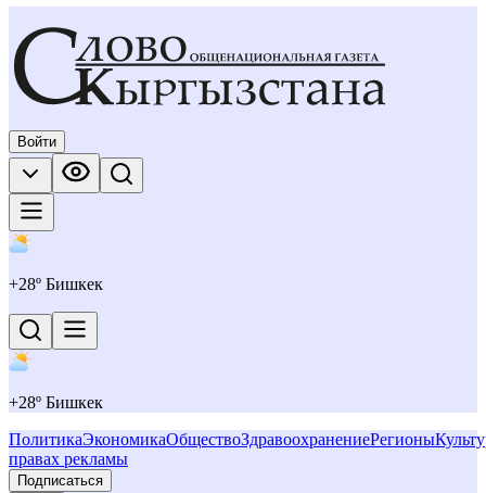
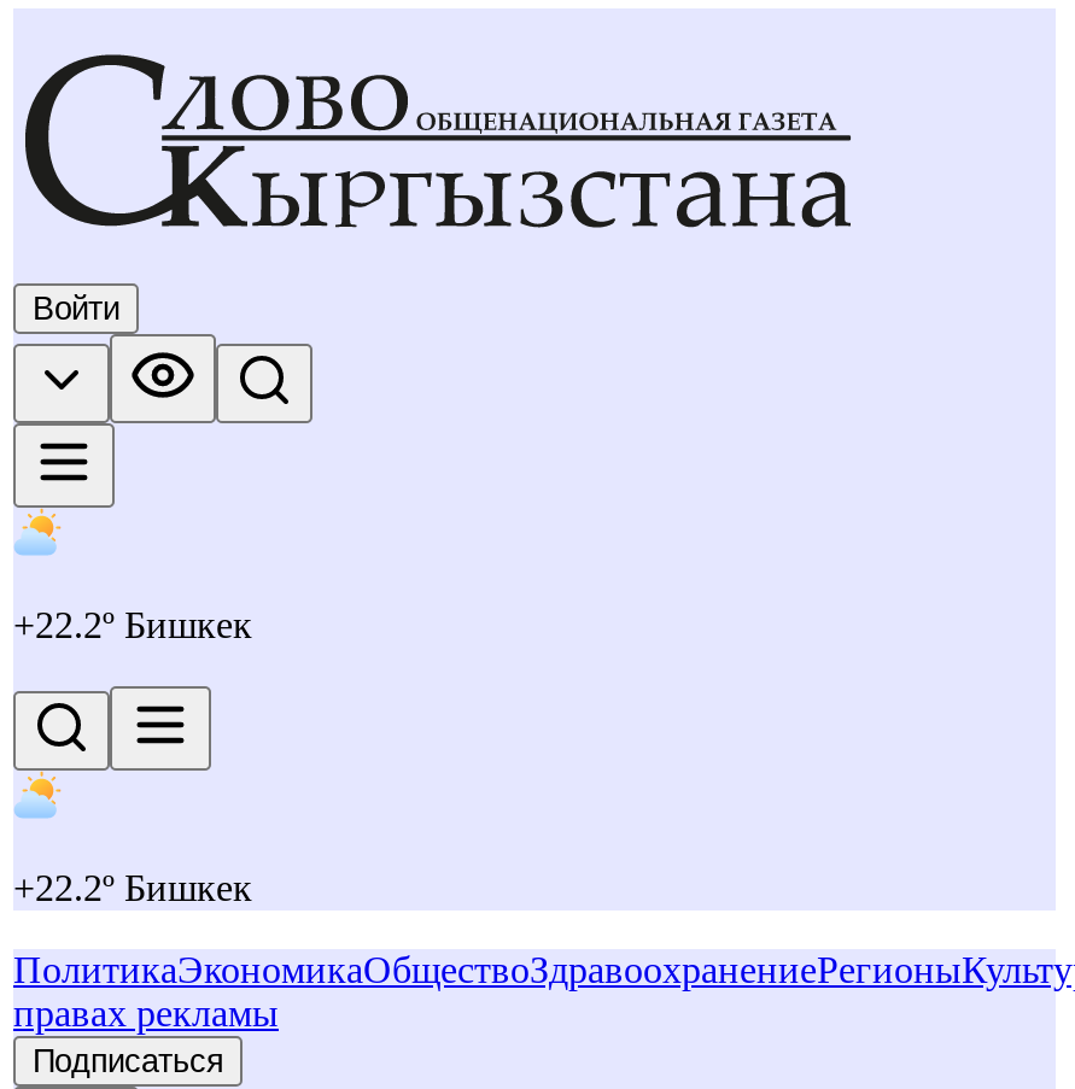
- +28º Бишкек
+ +22.2º Бишкек

- +28º Бишкек
+ +22.2º Бишкек
